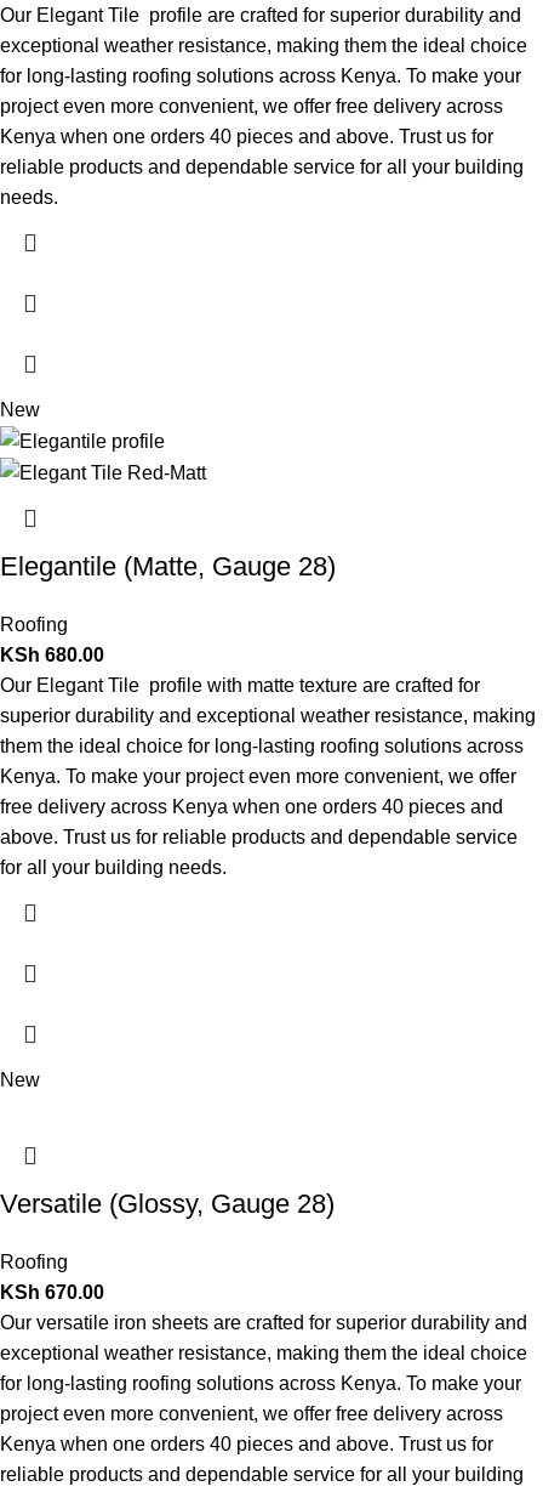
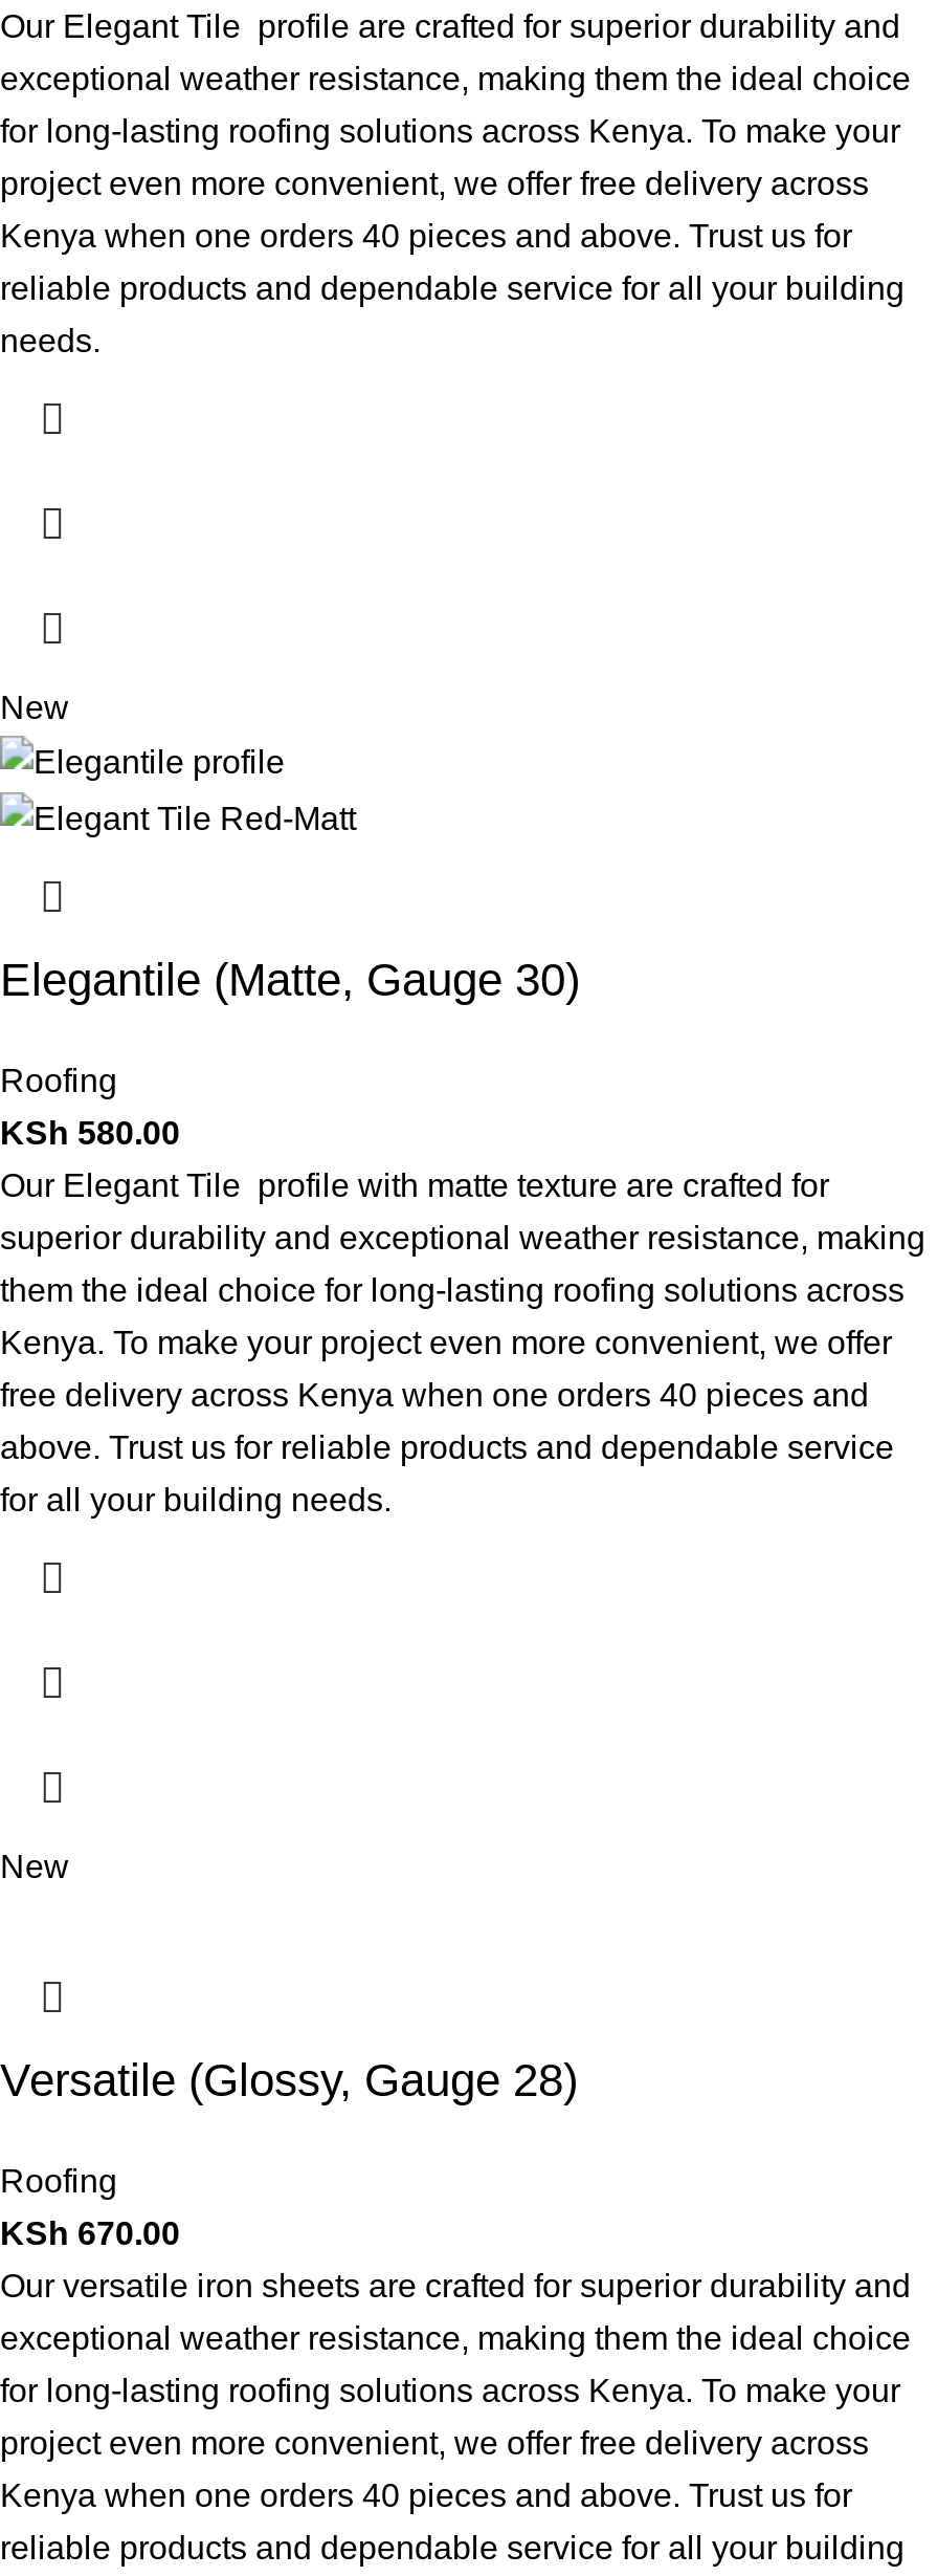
- Elegantile (Matte, Gauge 28)
+ Elegantile (Matte, Gauge 30)

- KSh 680.00
+ KSh 580.00
